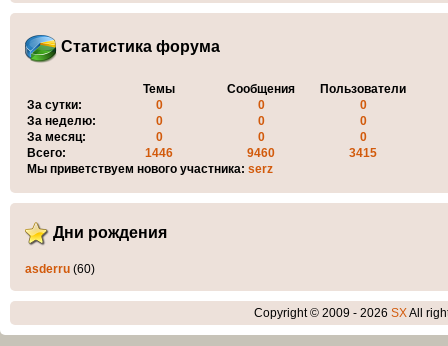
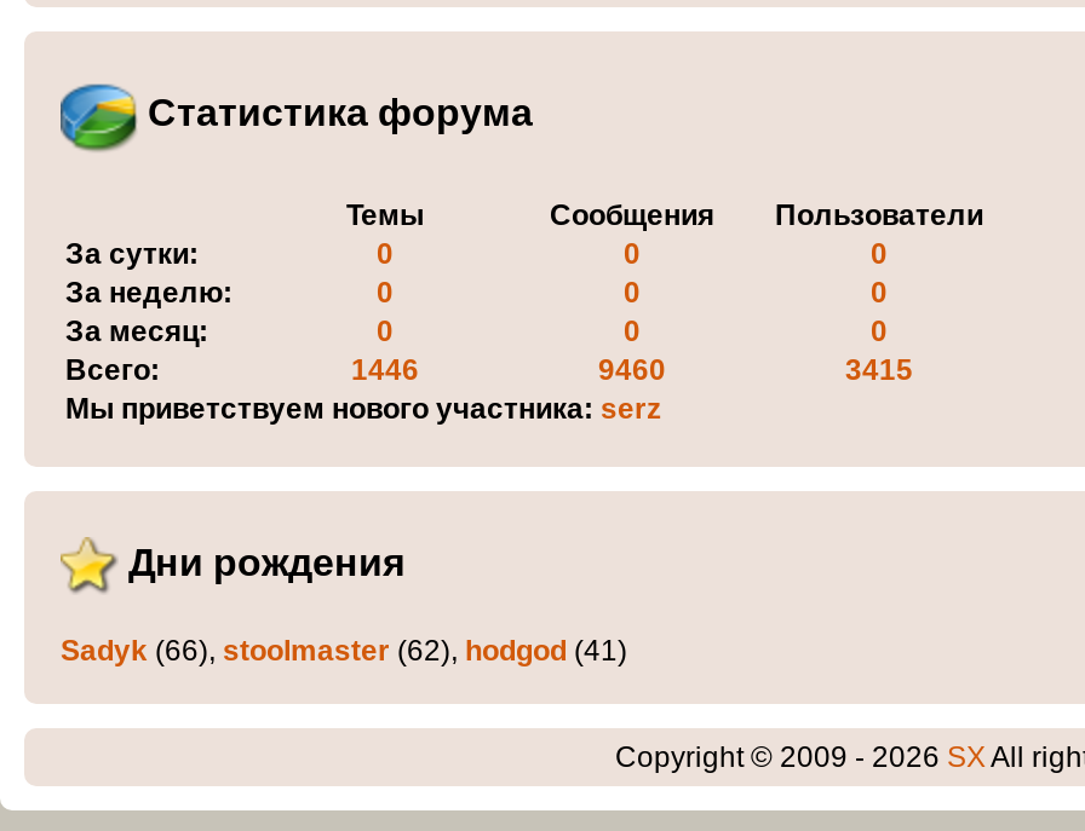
- asderru (60)
+ Sadyk (66), stoolmaster (62), hodgod (41)
